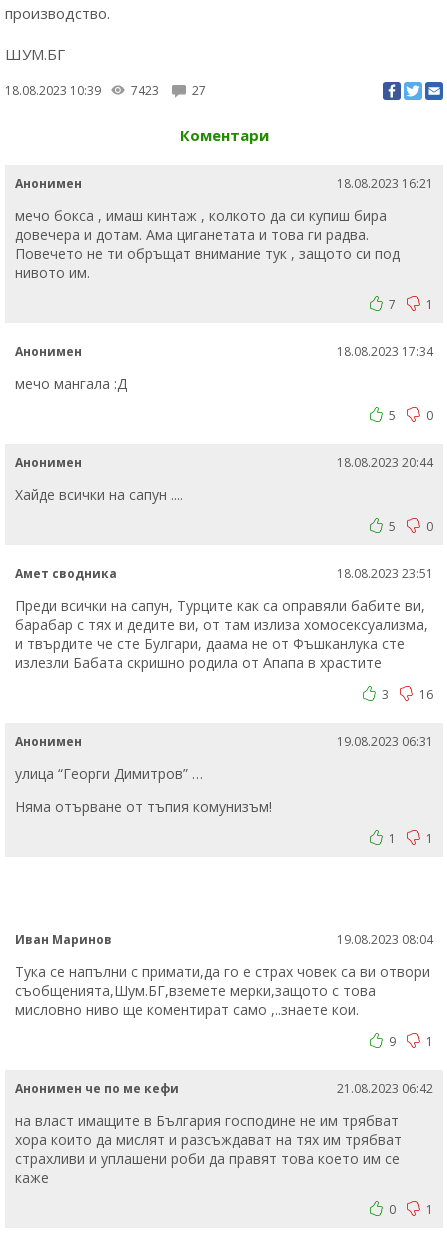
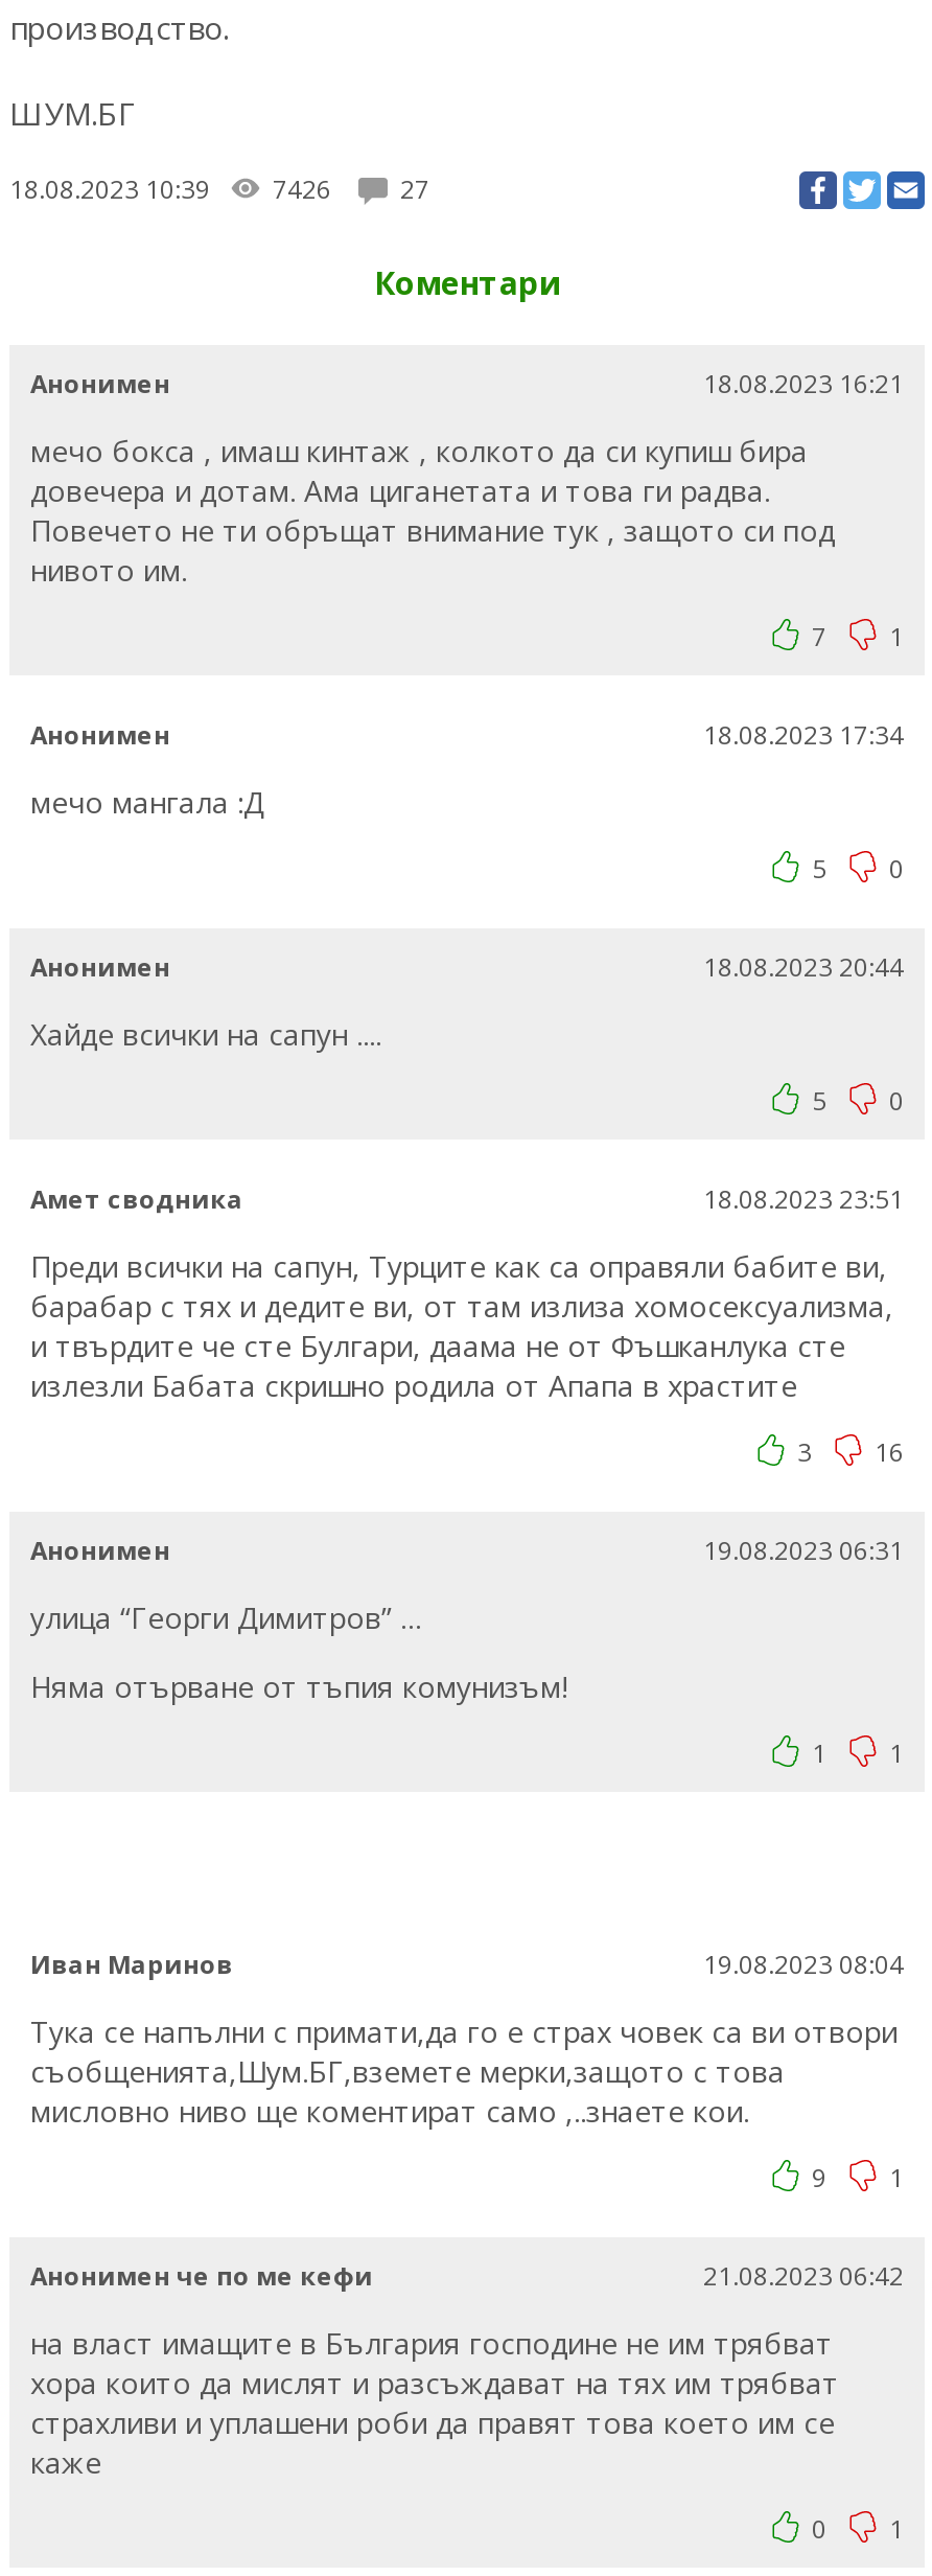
- 18.08.2023 10:39 7423 27
+ 18.08.2023 10:39 7426 27
